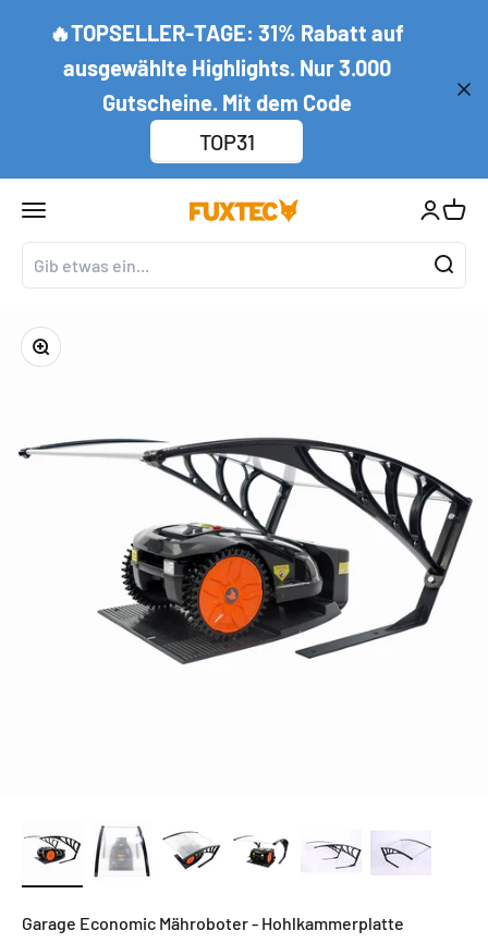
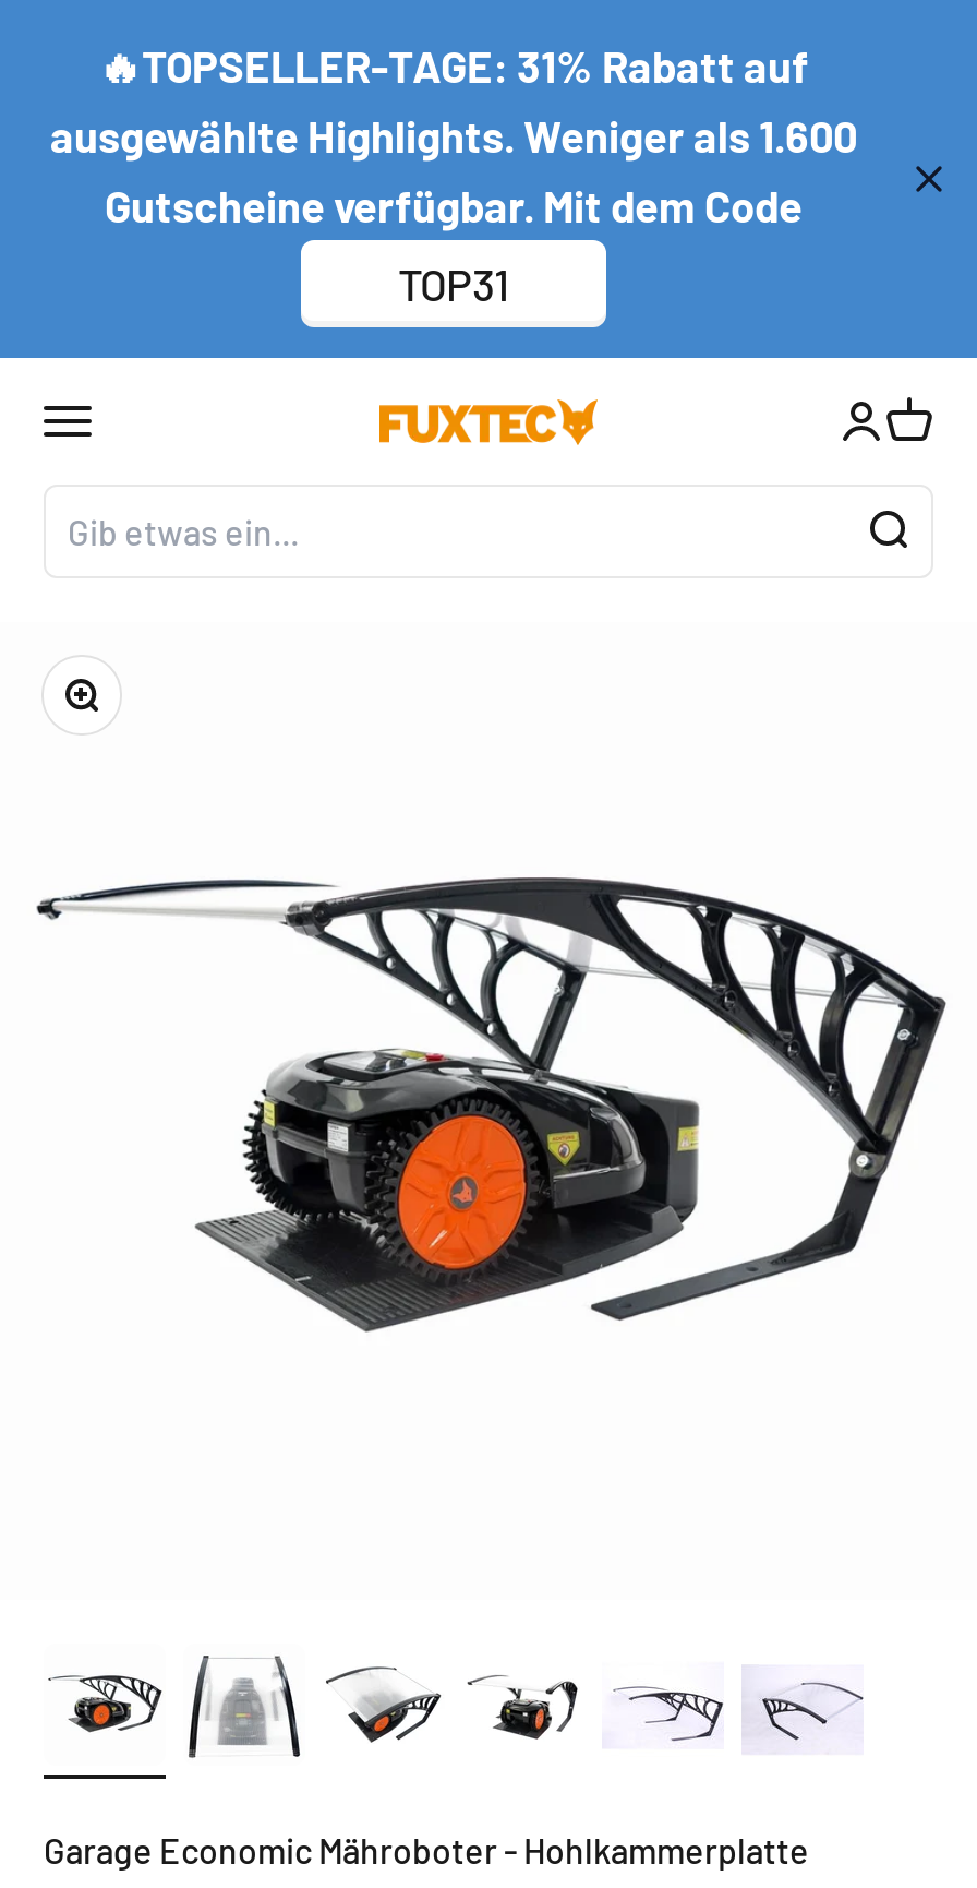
- ausgewählte Highlights. Nur 3.000
- Gutscheine. Mit dem Code
+ ausgewählte Highlights. Weniger als 1.600
+ Gutscheine verfügbar. Mit dem Code
